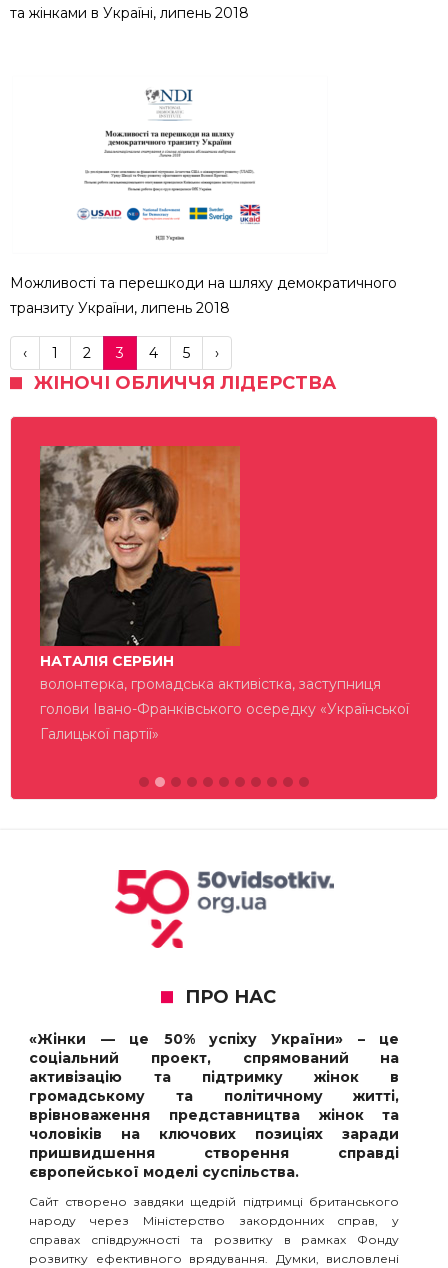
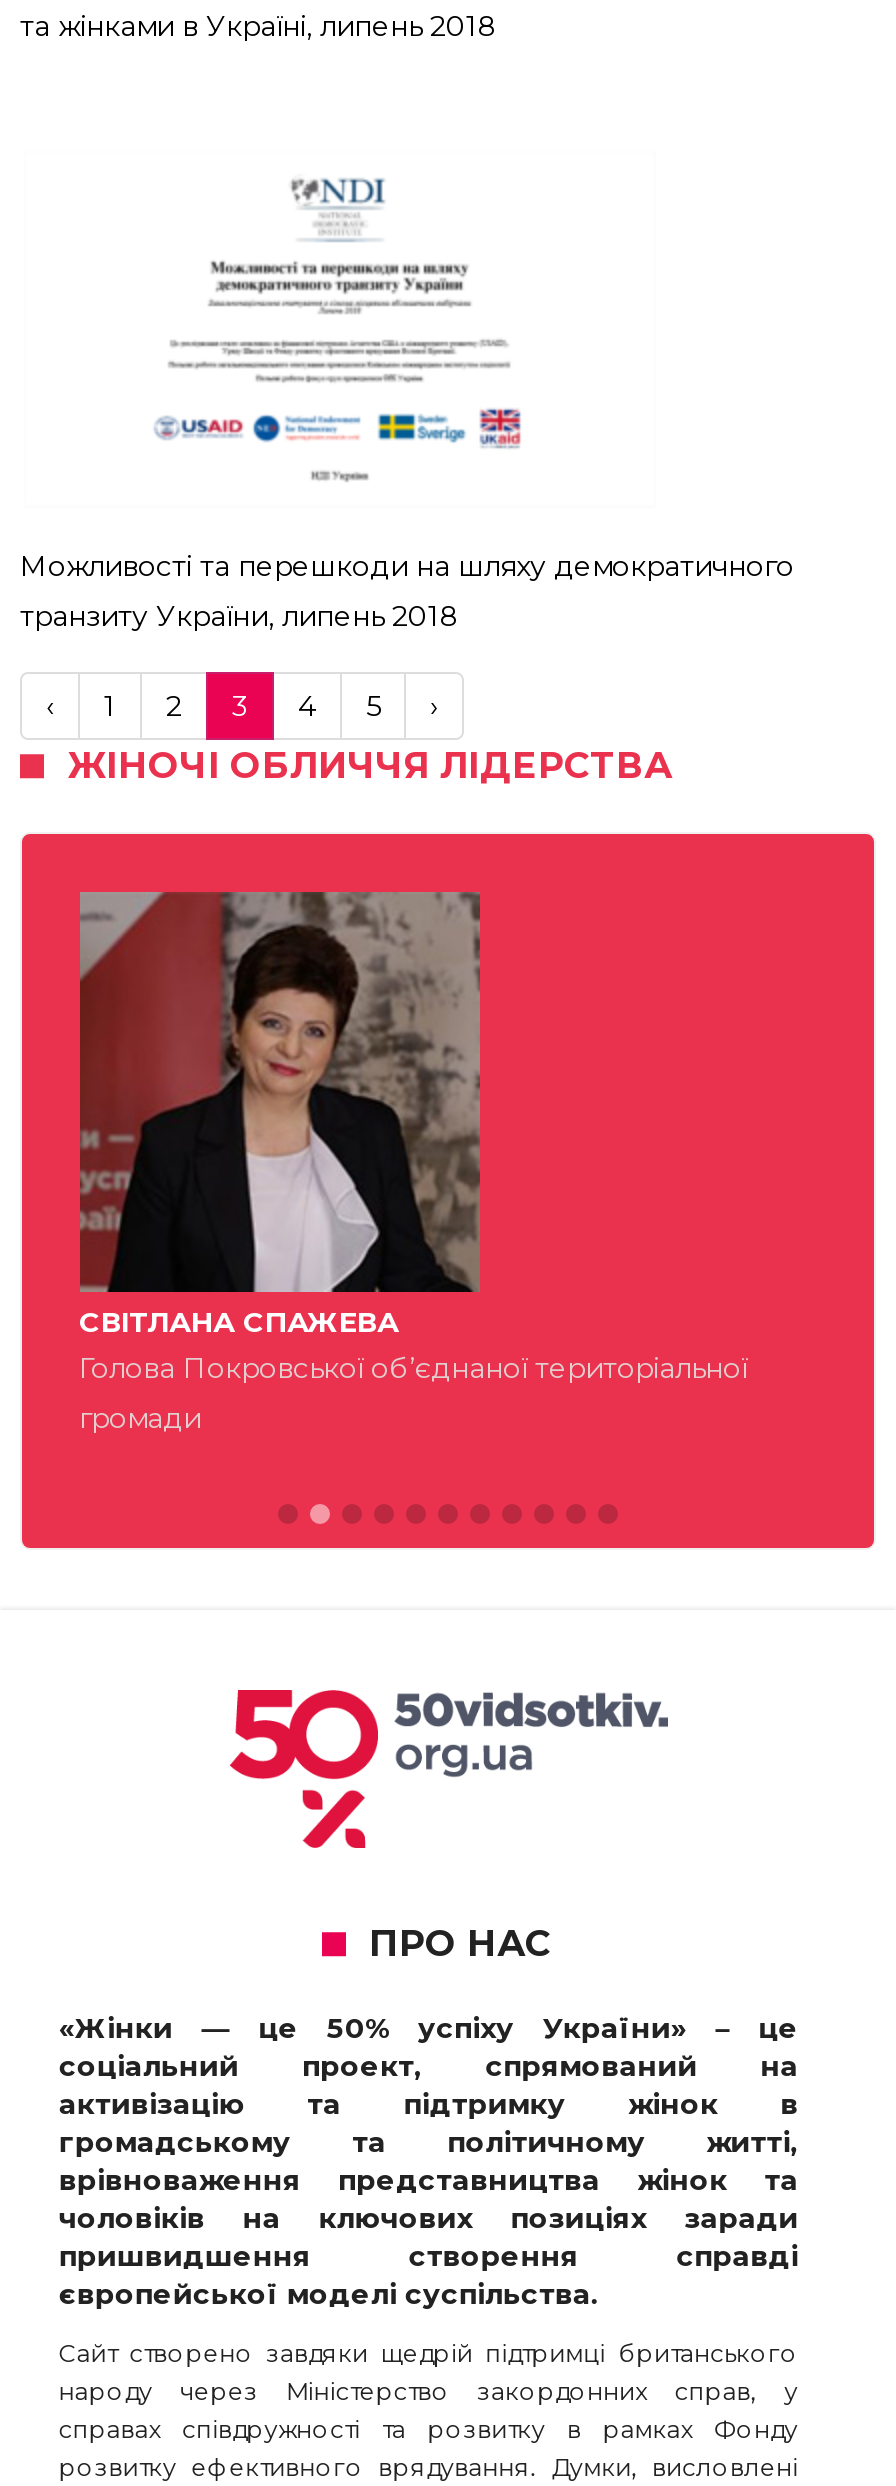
- [image]
- НАТАЛІЯ СЕРБИН
- волонтерка, громадська активістка, заступниця
- голови Івано-Франківського осередку «Української
- Галицької партії»
+ [image]
+ СВІТЛАНА СПАЖЕВА
+ Голова Покровської об’єднаної територіальної
+ громади
